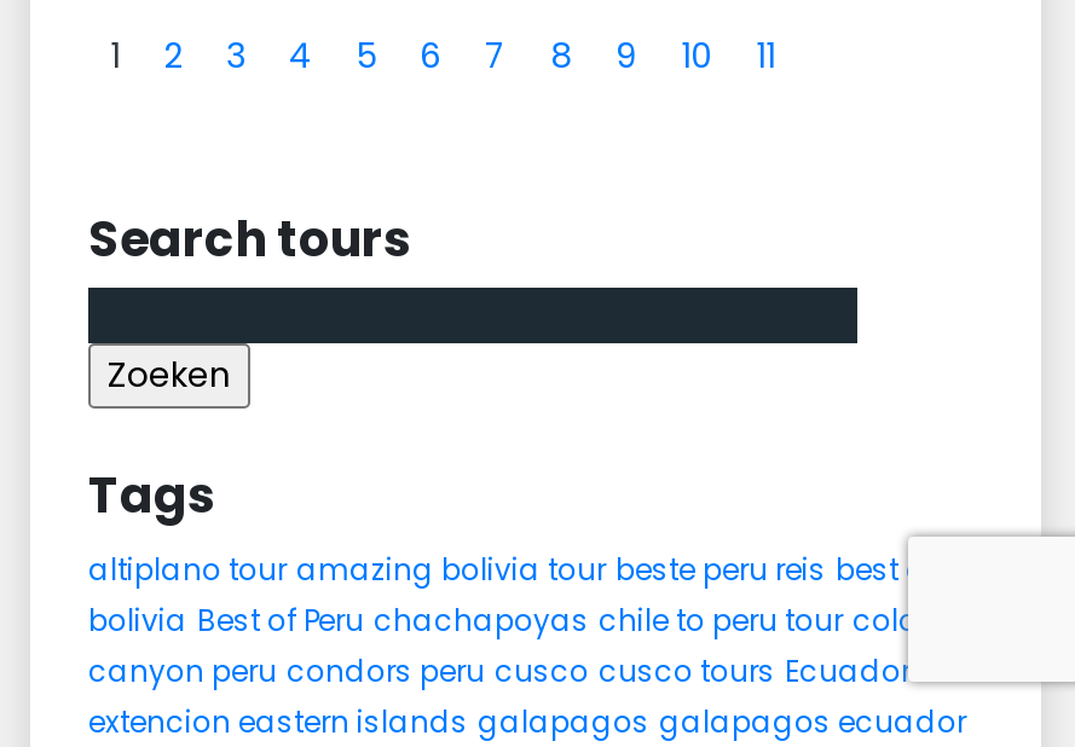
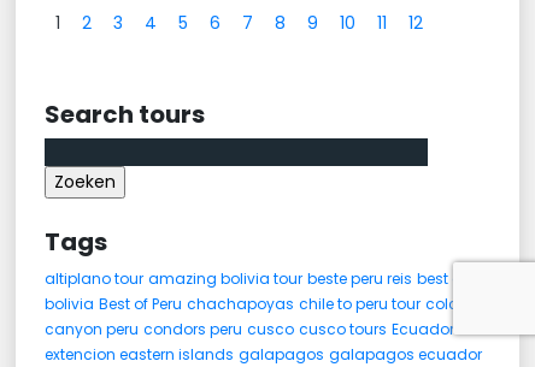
+ 12
